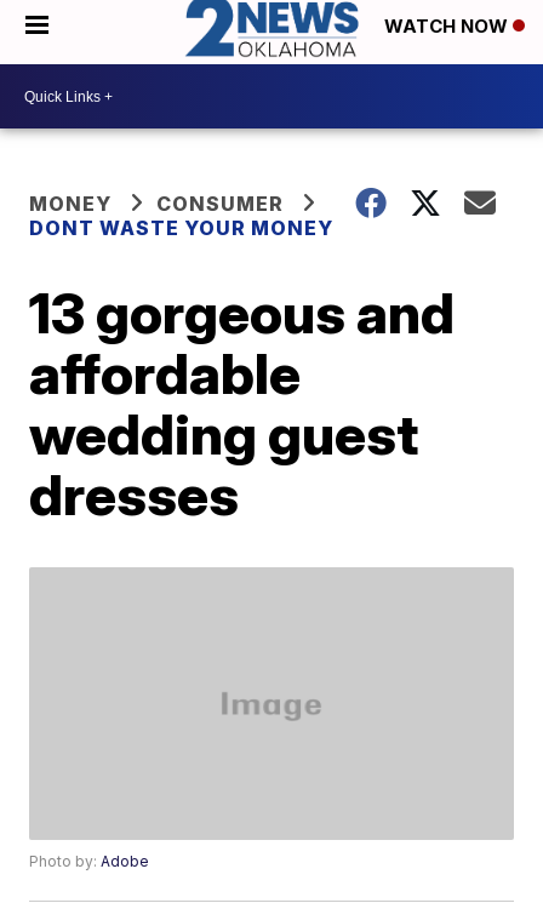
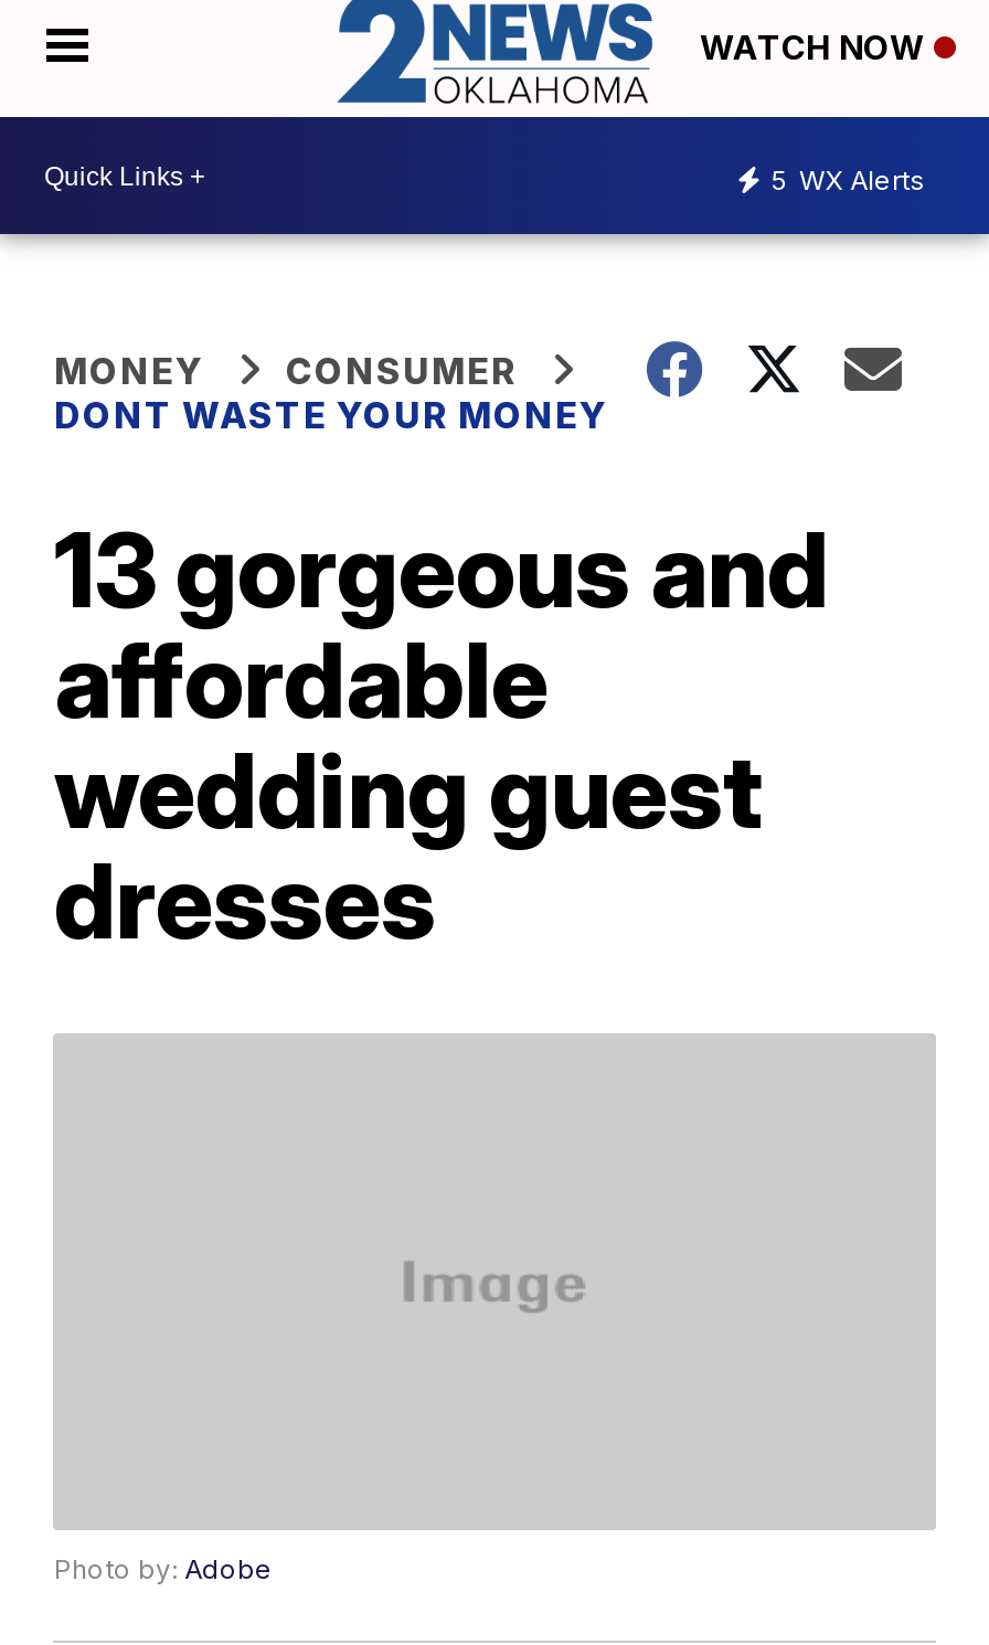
+ 5 WX Alerts
